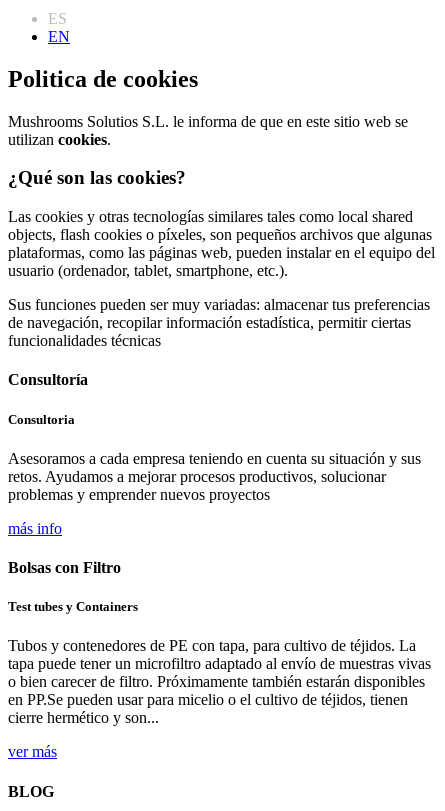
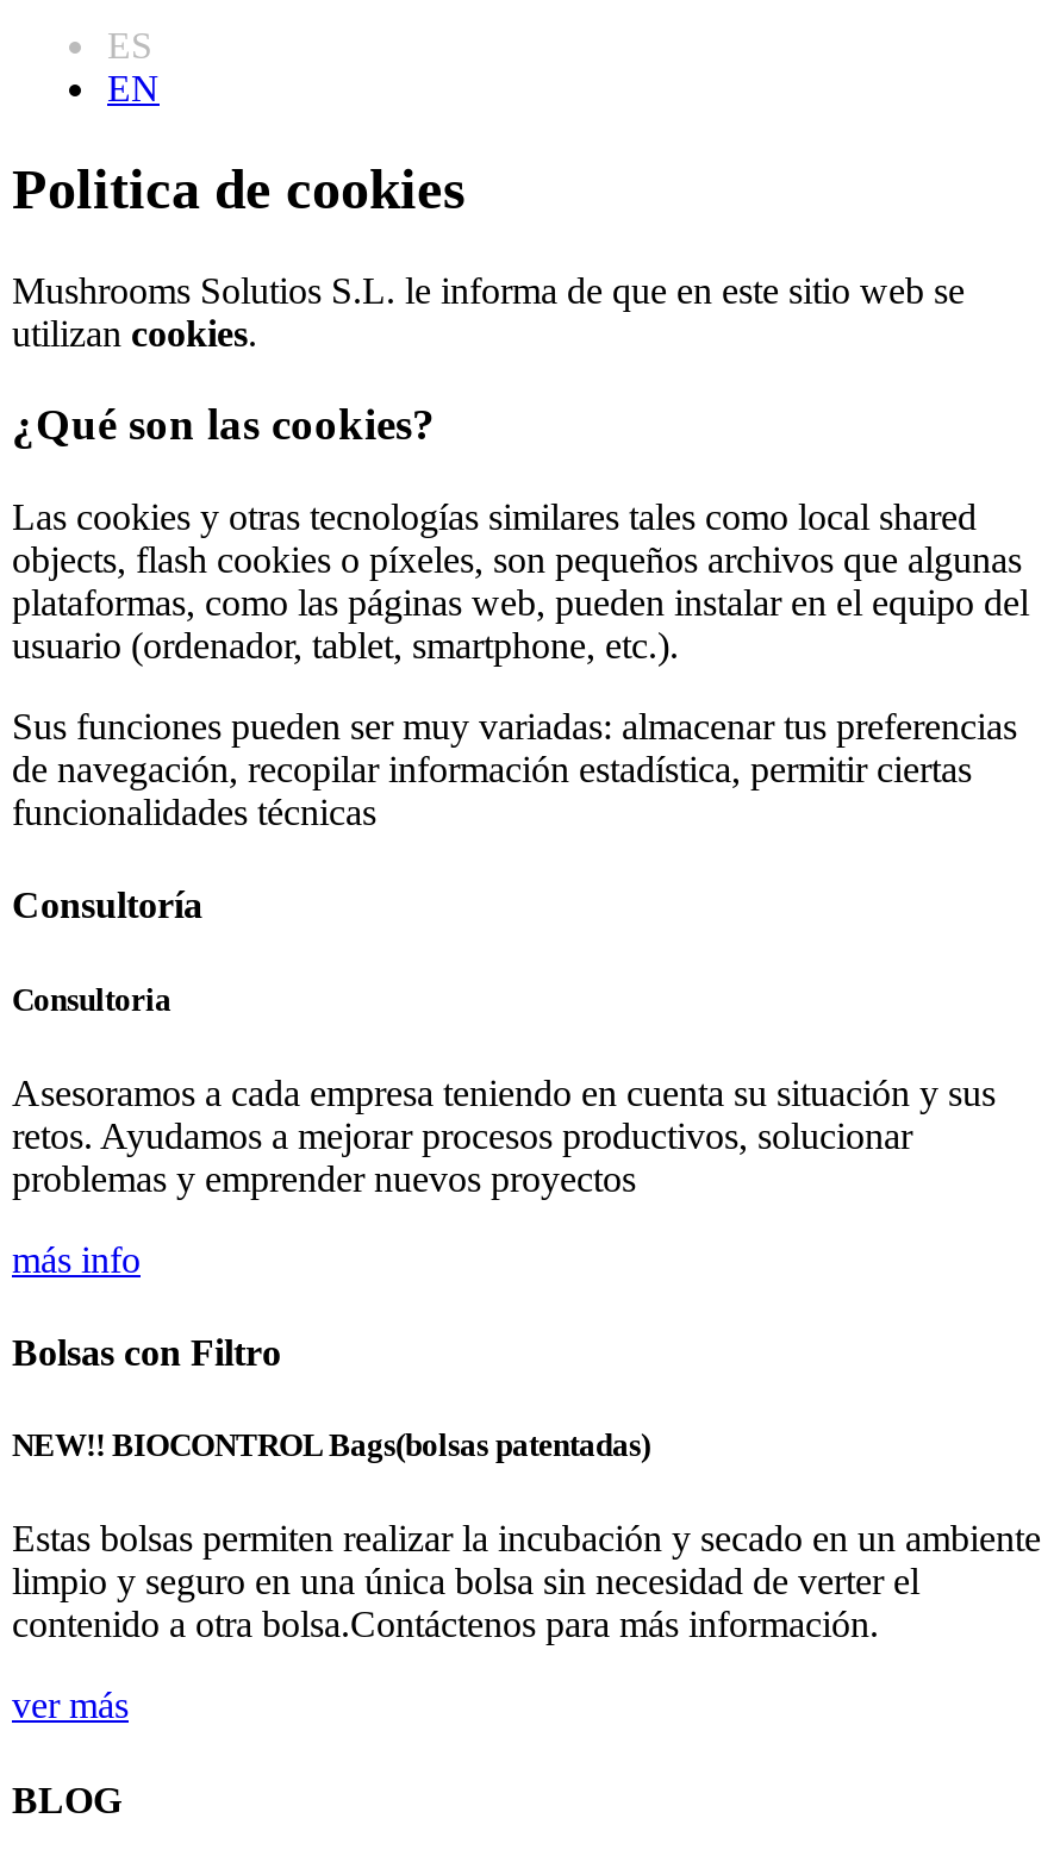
- Test tubes y Containers
+ NEW!! BIOCONTROL Bags(bolsas patentadas)

- Tubos y contenedores de PE con tapa, para cultivo de téjidos. La
- tapa puede tener un microfiltro adaptado al envío de muestras vivas
- o bien carecer de filtro. Próximamente también estarán disponibles
- en PP.Se pueden usar para micelio o el cultivo de téjidos, tienen
- cierre hermético y son...
+ Estas bolsas permiten realizar la incubación y secado en un ambiente
+ limpio y seguro en una única bolsa sin necesidad de verter el
+ contenido a otra bolsa.Contáctenos para más información.
